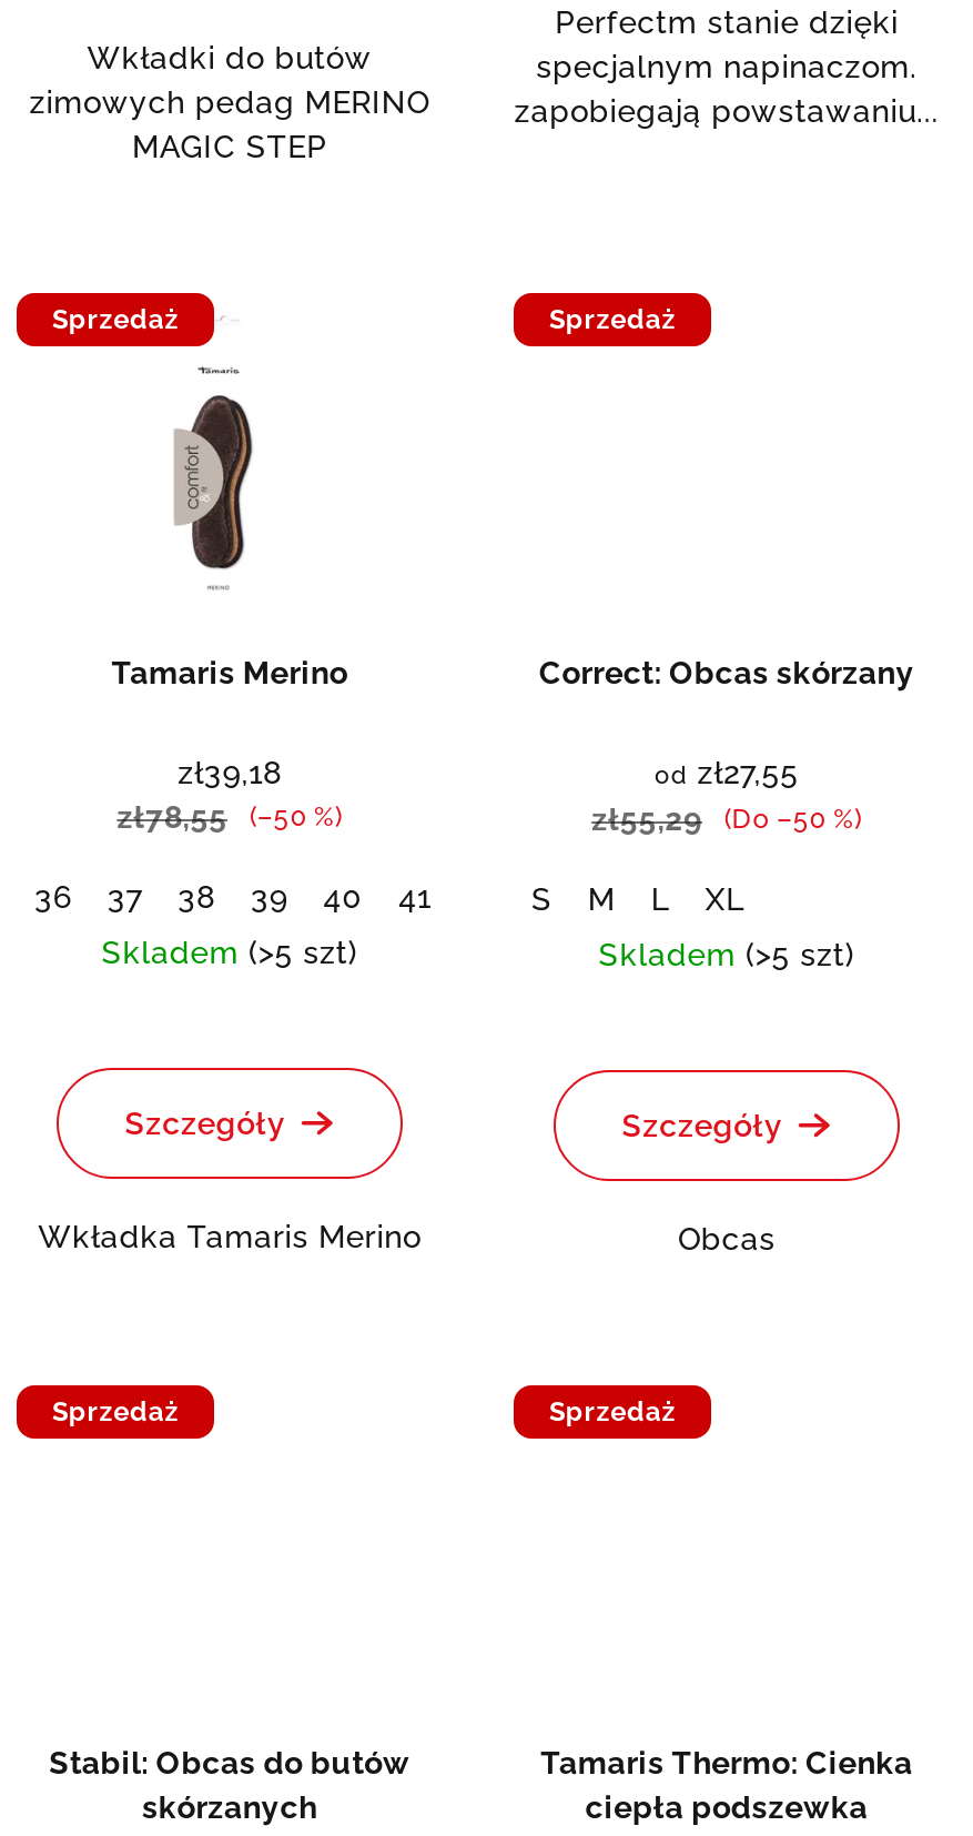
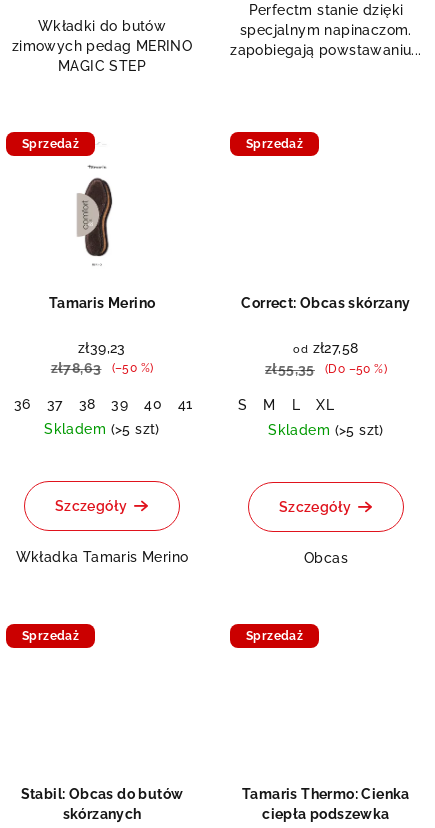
- zł39,18
- zł78,55
+ zł39,23
+ zł78,63

- od zł27,55
- zł55,29
+ od zł27,58
+ zł55,35
